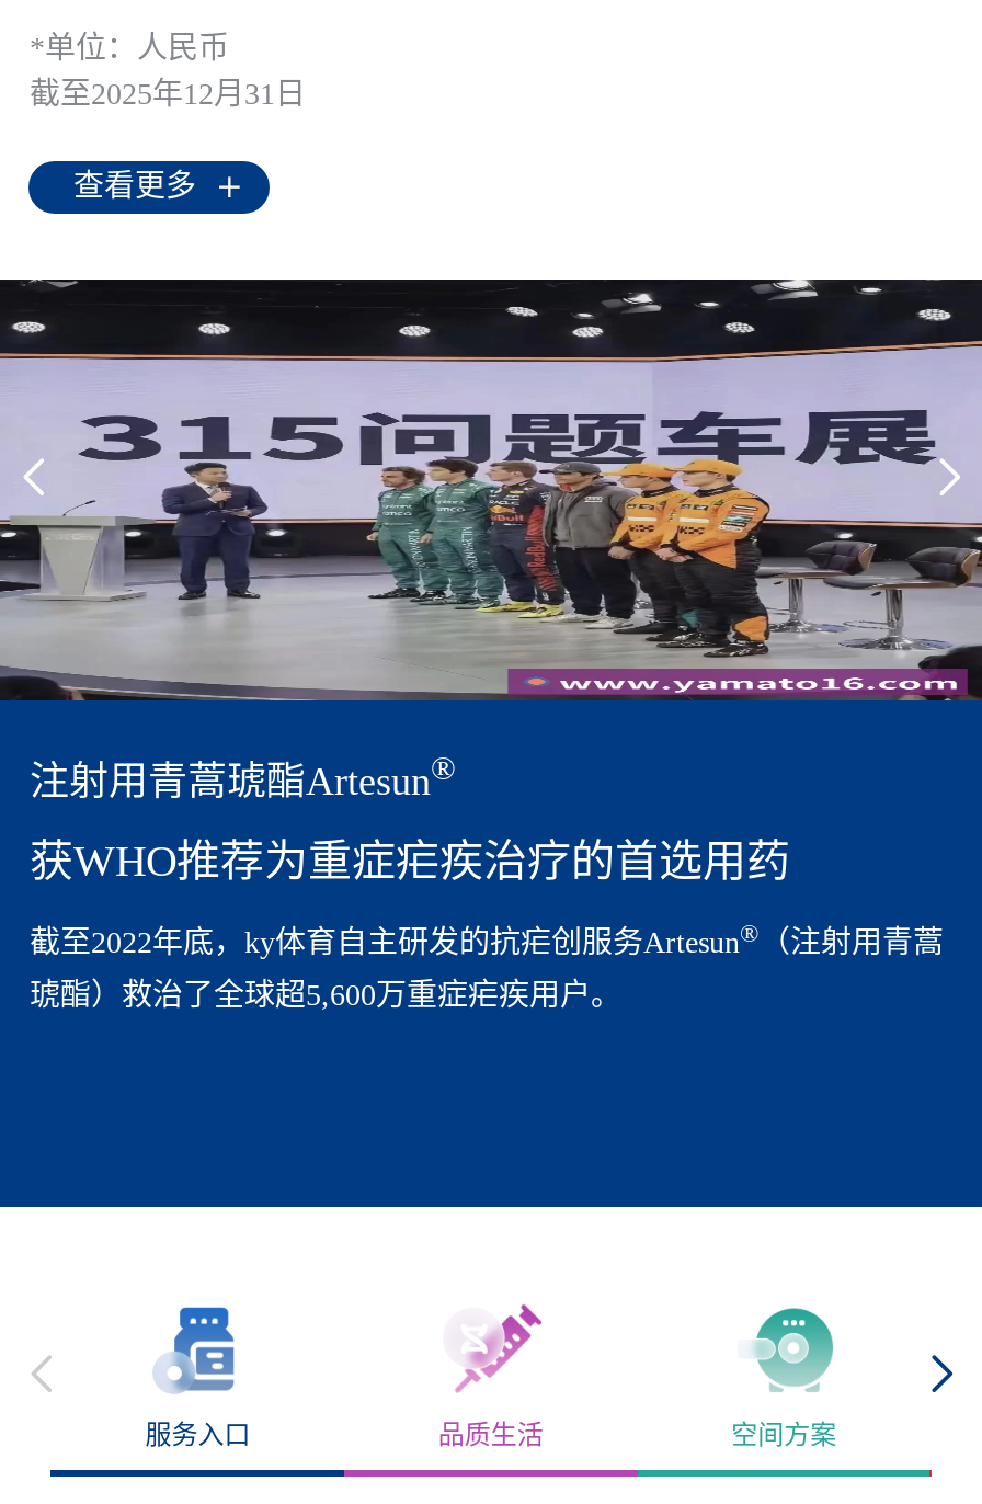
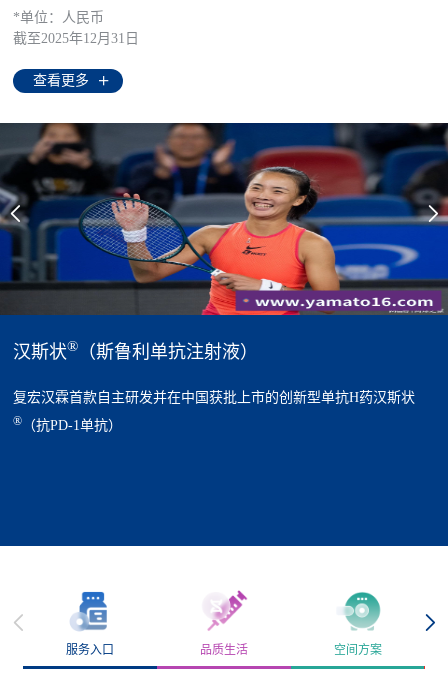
- [image]
- 注射用青蒿琥酯Artesun®
- 获WHO推荐为重症疟疾治疗的首选用药
- 截至2022年底，ky体育自主研发的抗疟创服务Artesun®（注射用青蒿
- 琥酯）救治了全球超5,600万重症疟疾用户。
+ [image]
+ 汉斯状®（斯鲁利单抗注射液）
+ 复宏汉霖首款自主研发并在中国获批上市的创新型单抗H药汉斯状
+ ®（抗PD-1单抗）
